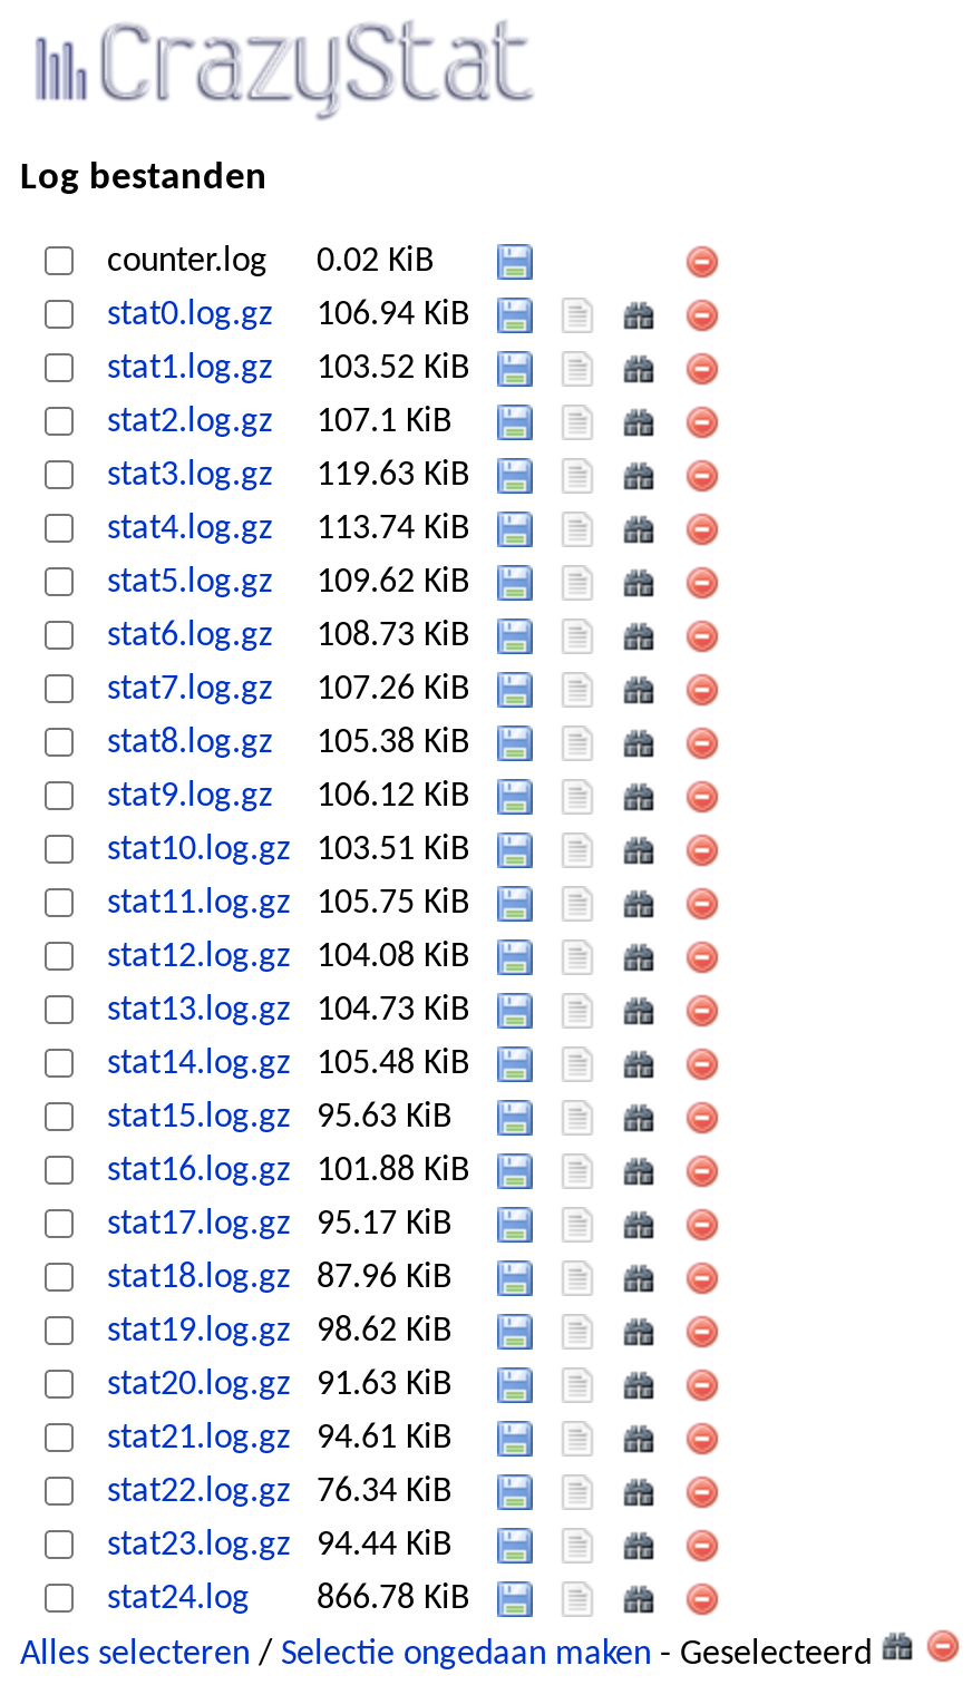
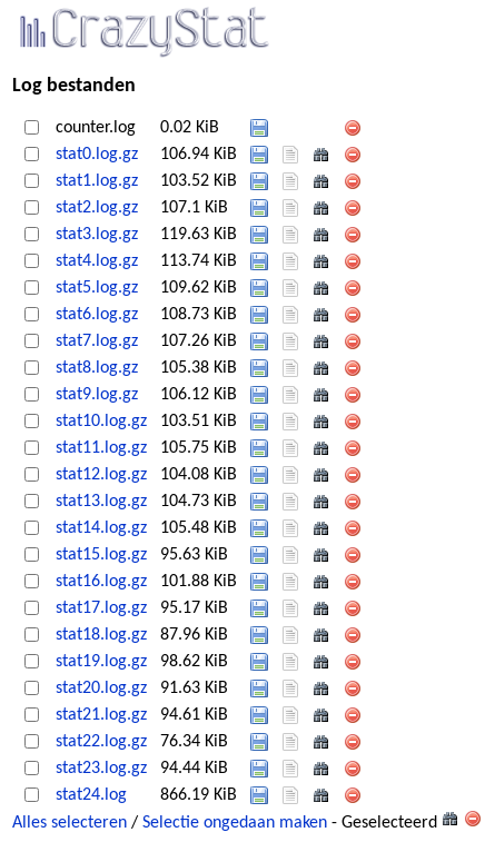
- stat24.log 866.78 KiB
+ stat24.log 866.19 KiB
